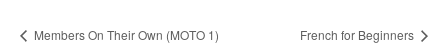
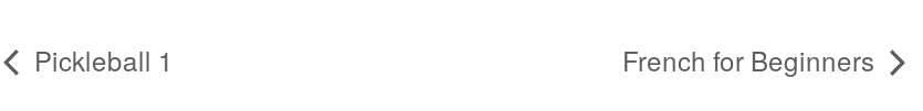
- Members On Their Own (MOTO 1)
+ Pickleball 1
